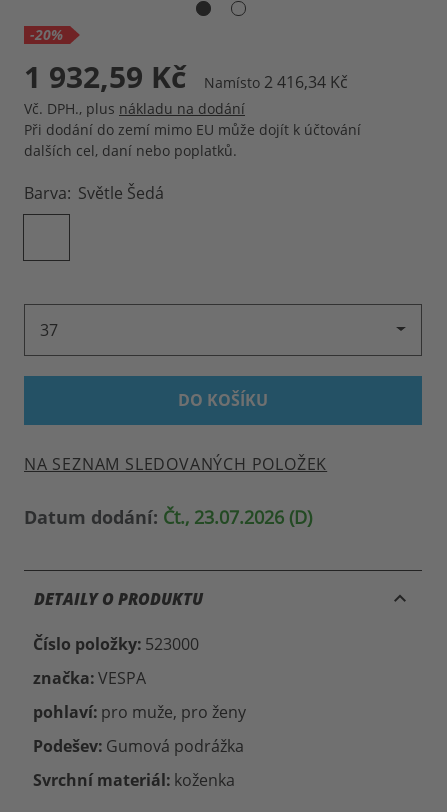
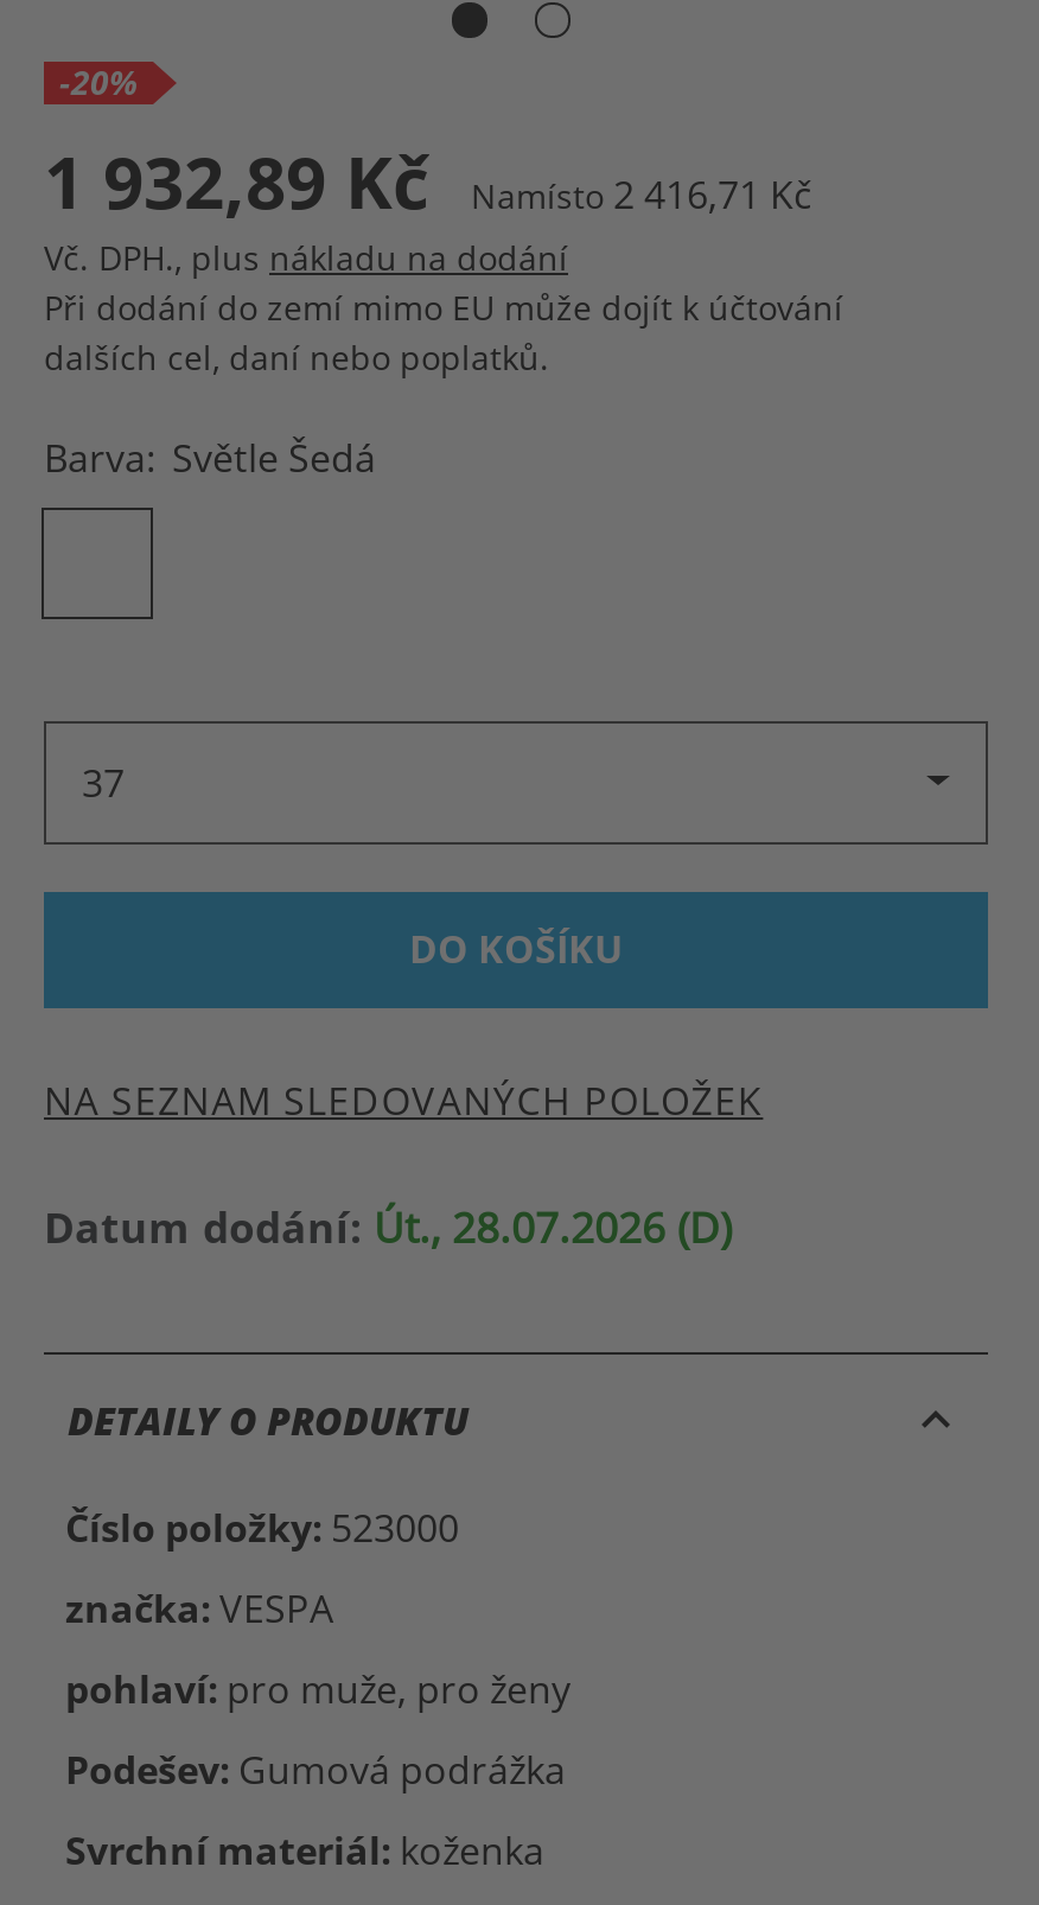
- 1 932,59 Kč
+ 1 932,89 Kč

- Namísto 2 416,34 Kč
+ Namísto 2 416,71 Kč

- Datum dodání: Čt., 23.07.2026 (D)
+ Datum dodání: Út., 28.07.2026 (D)
